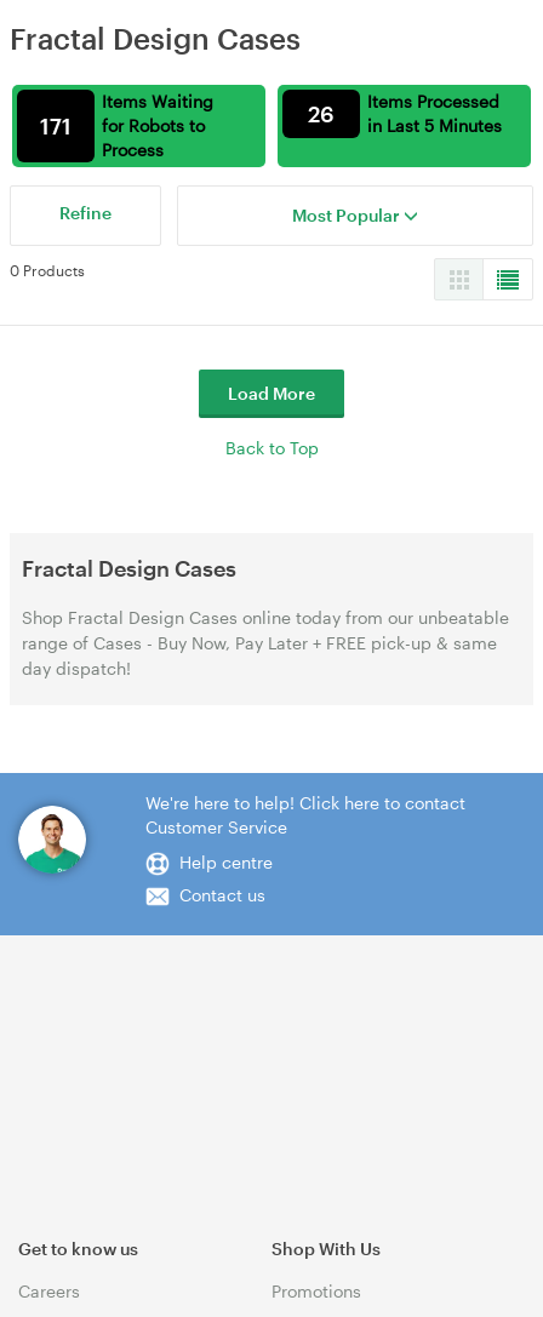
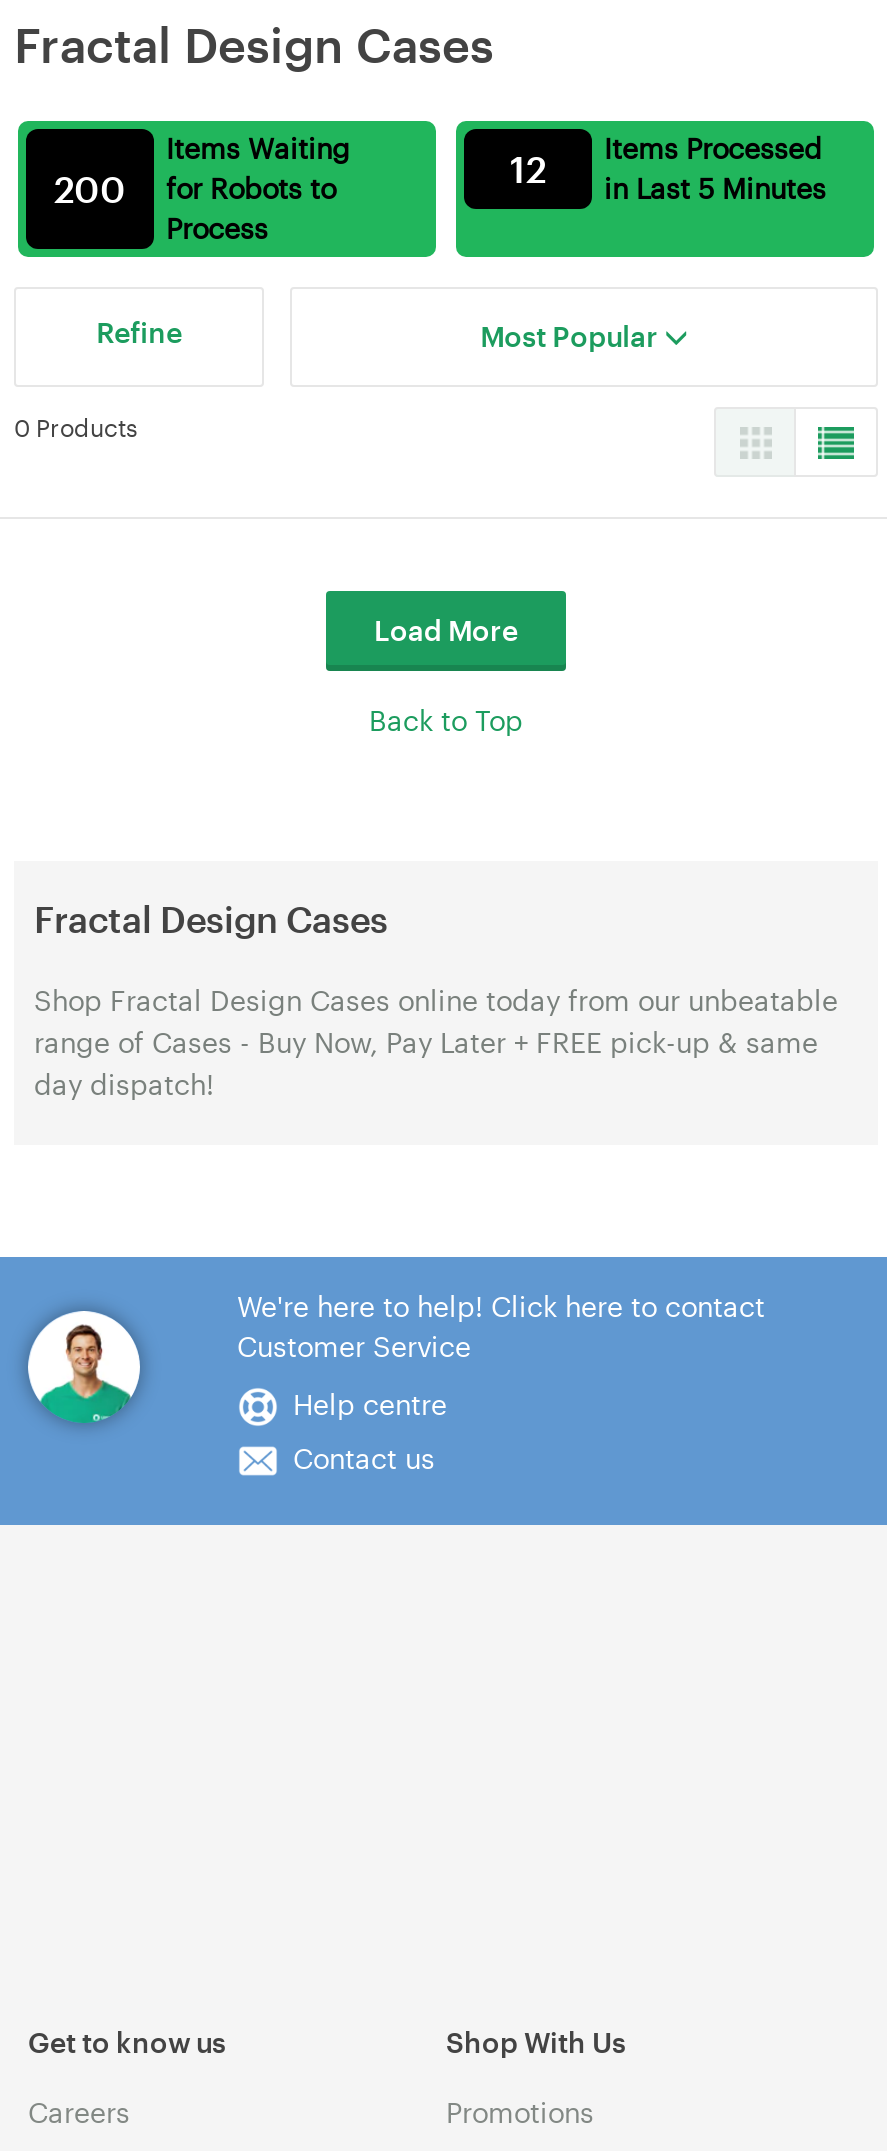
- 26 Items Processed in Last 5 Minutes
+ 12 Items Processed in Last 5 Minutes

- 171 for Robots to
+ 200 for Robots to
